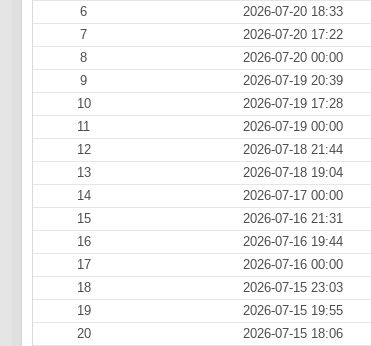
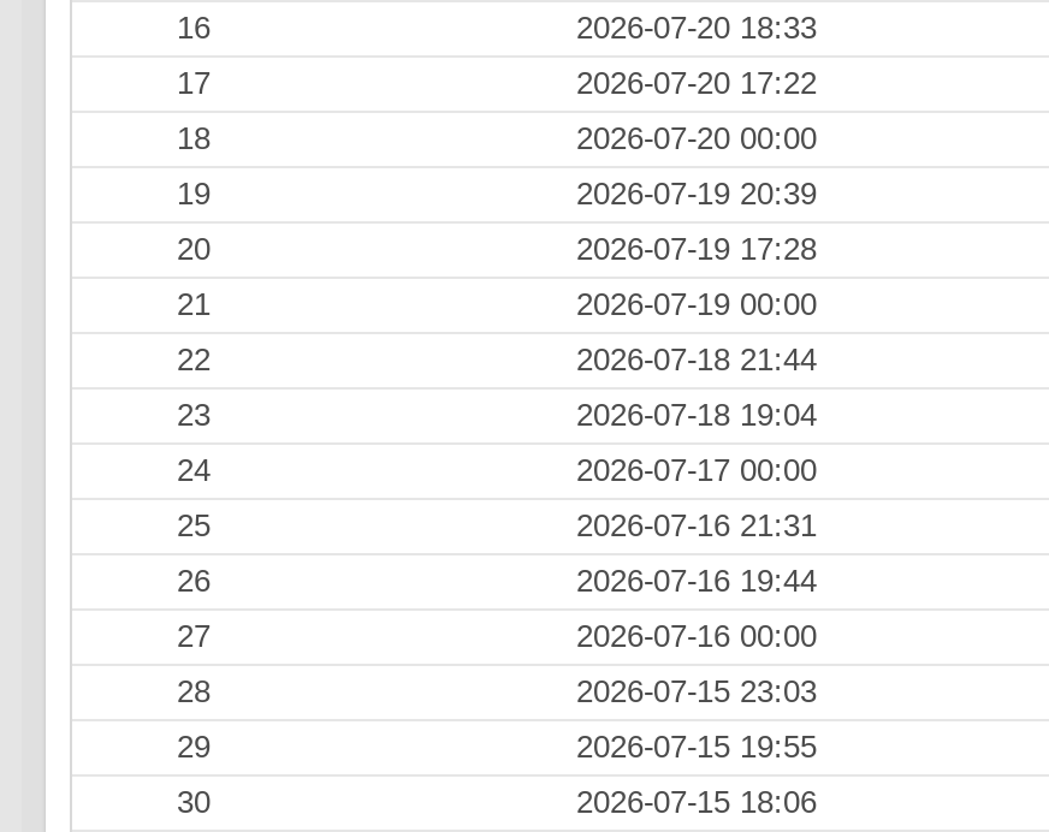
- 6
+ 16

- 7
+ 17

- 8
+ 18

- 9
+ 19

- 10
+ 20

- 11
+ 21

- 12
+ 22

- 13
+ 23

- 14
+ 24

- 15
+ 25

- 16
+ 26

- 17
+ 27

- 18
+ 28

- 19
+ 29

- 20
+ 30
